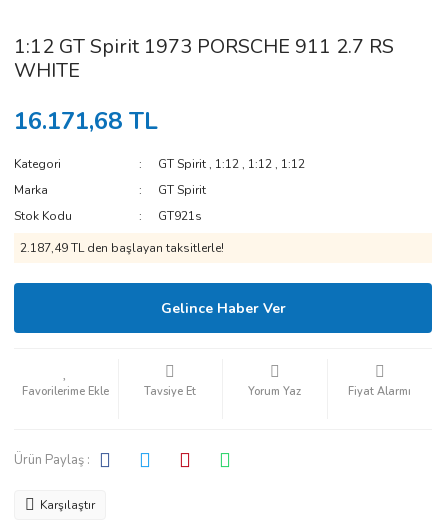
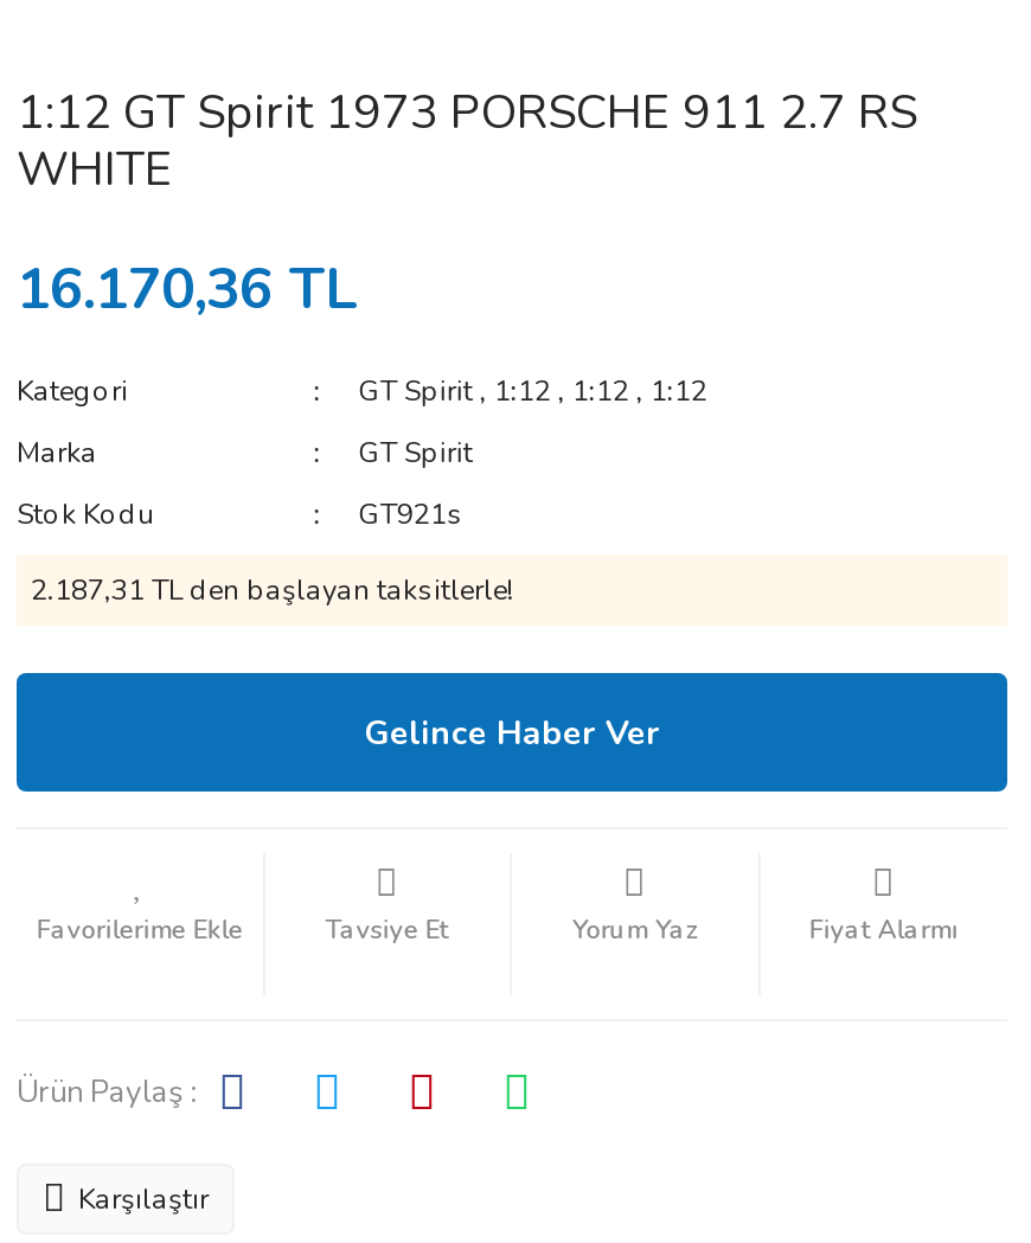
- 16.171,68 TL
+ 16.170,36 TL

- 2.187,49 TL den başlayan taksitlerle!
+ 2.187,31 TL den başlayan taksitlerle!
